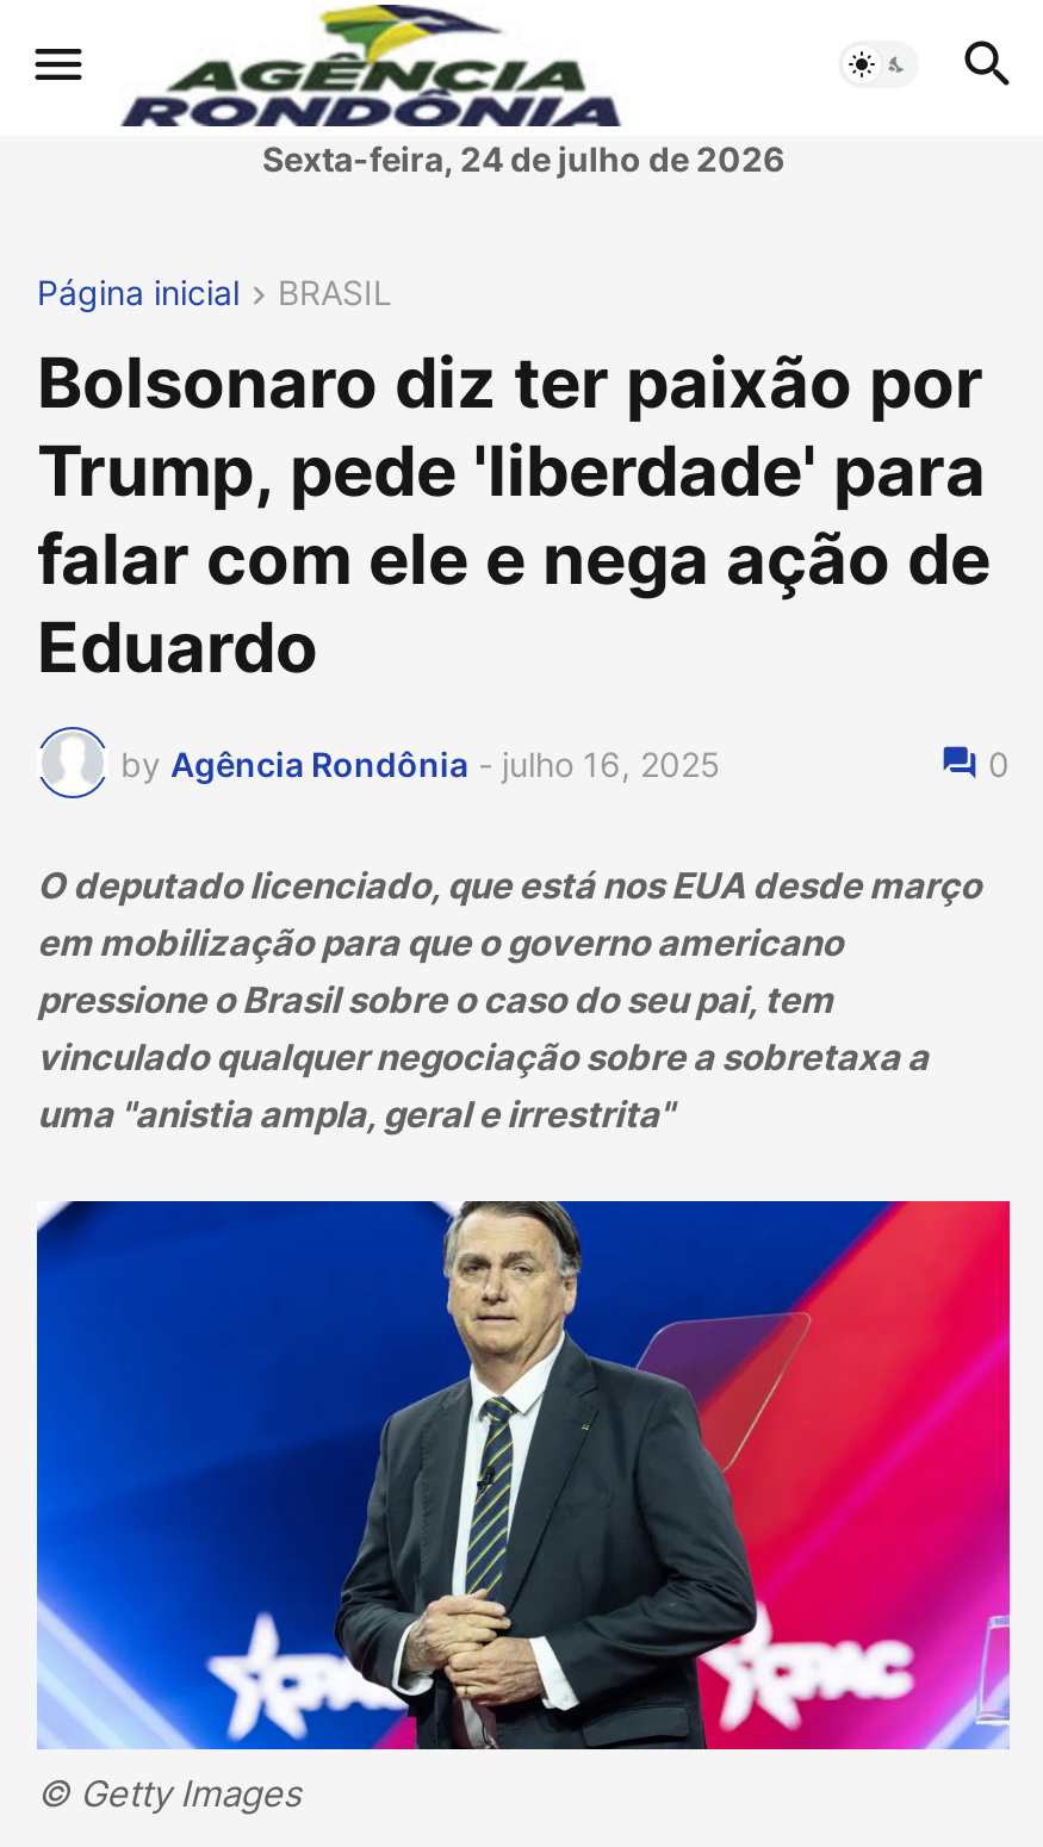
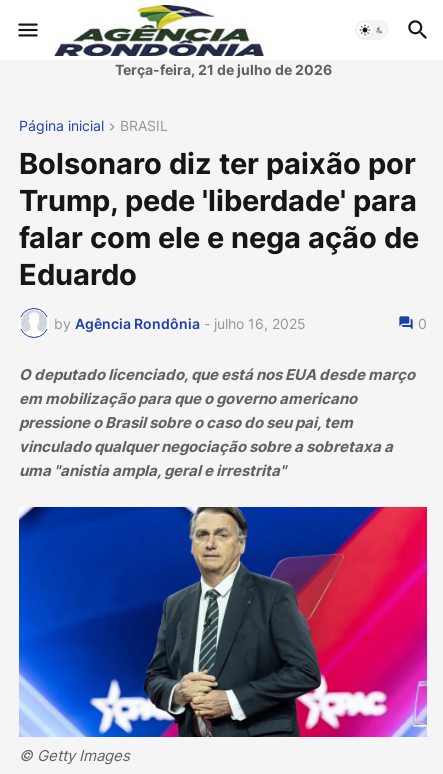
- Sexta-feira, 24 de julho de 2026
+ Terça-feira, 21 de julho de 2026
